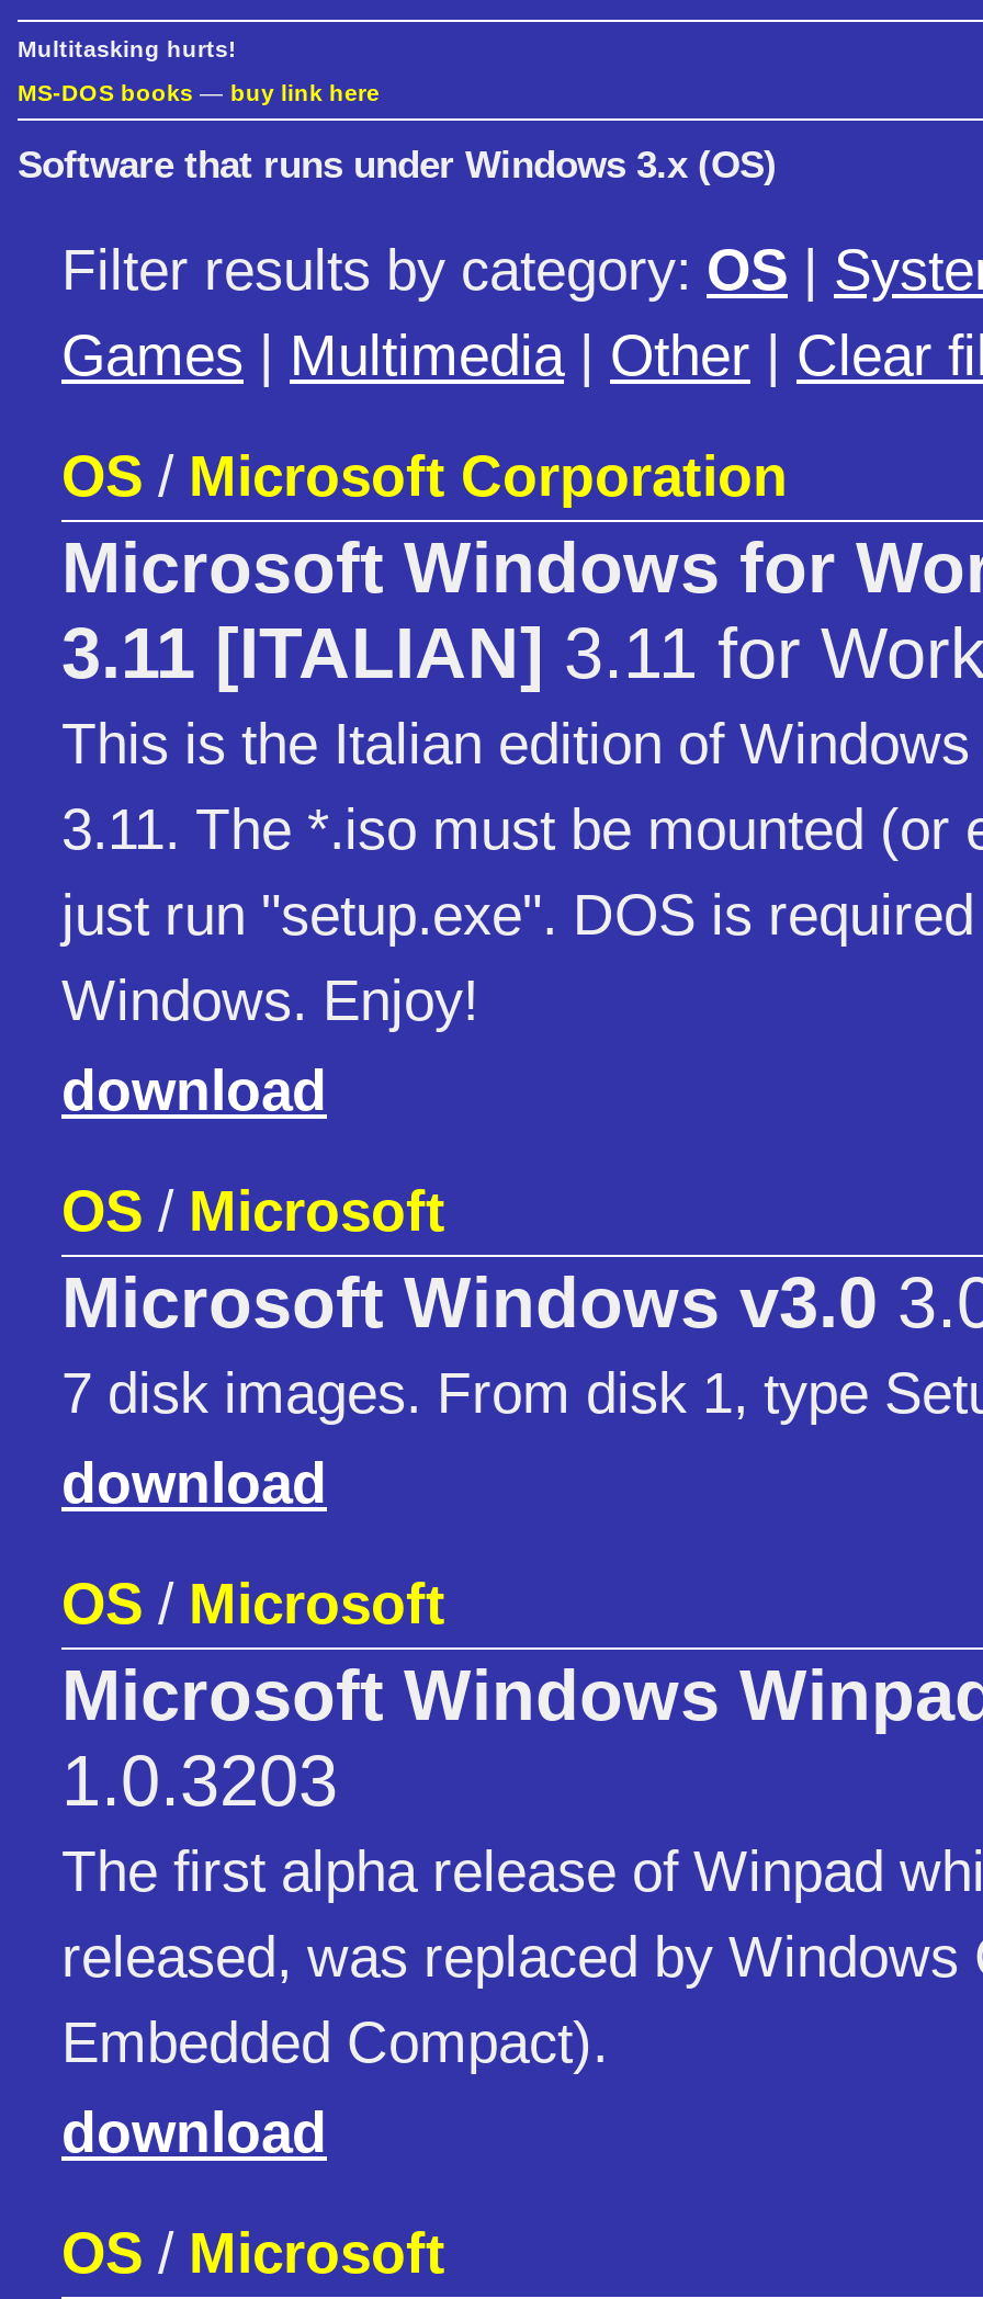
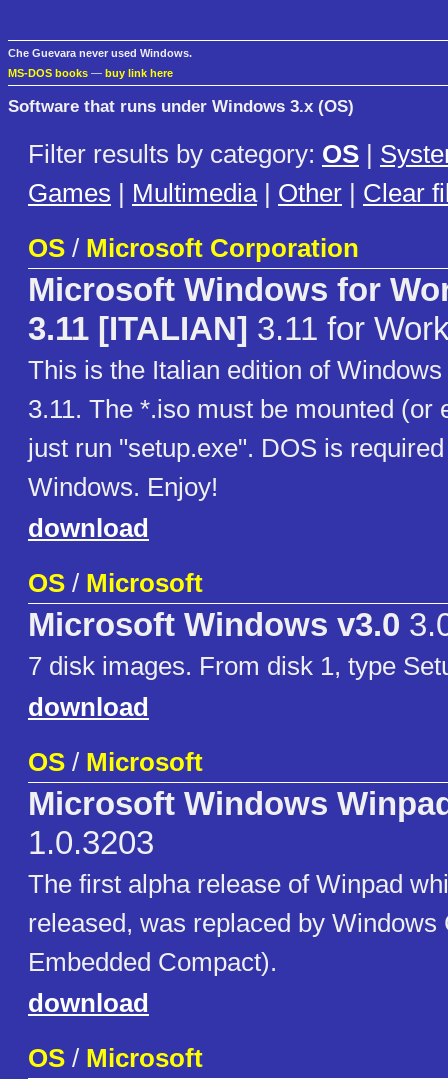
- Multitasking hurts!
+ Che Guevara never used Windows.
